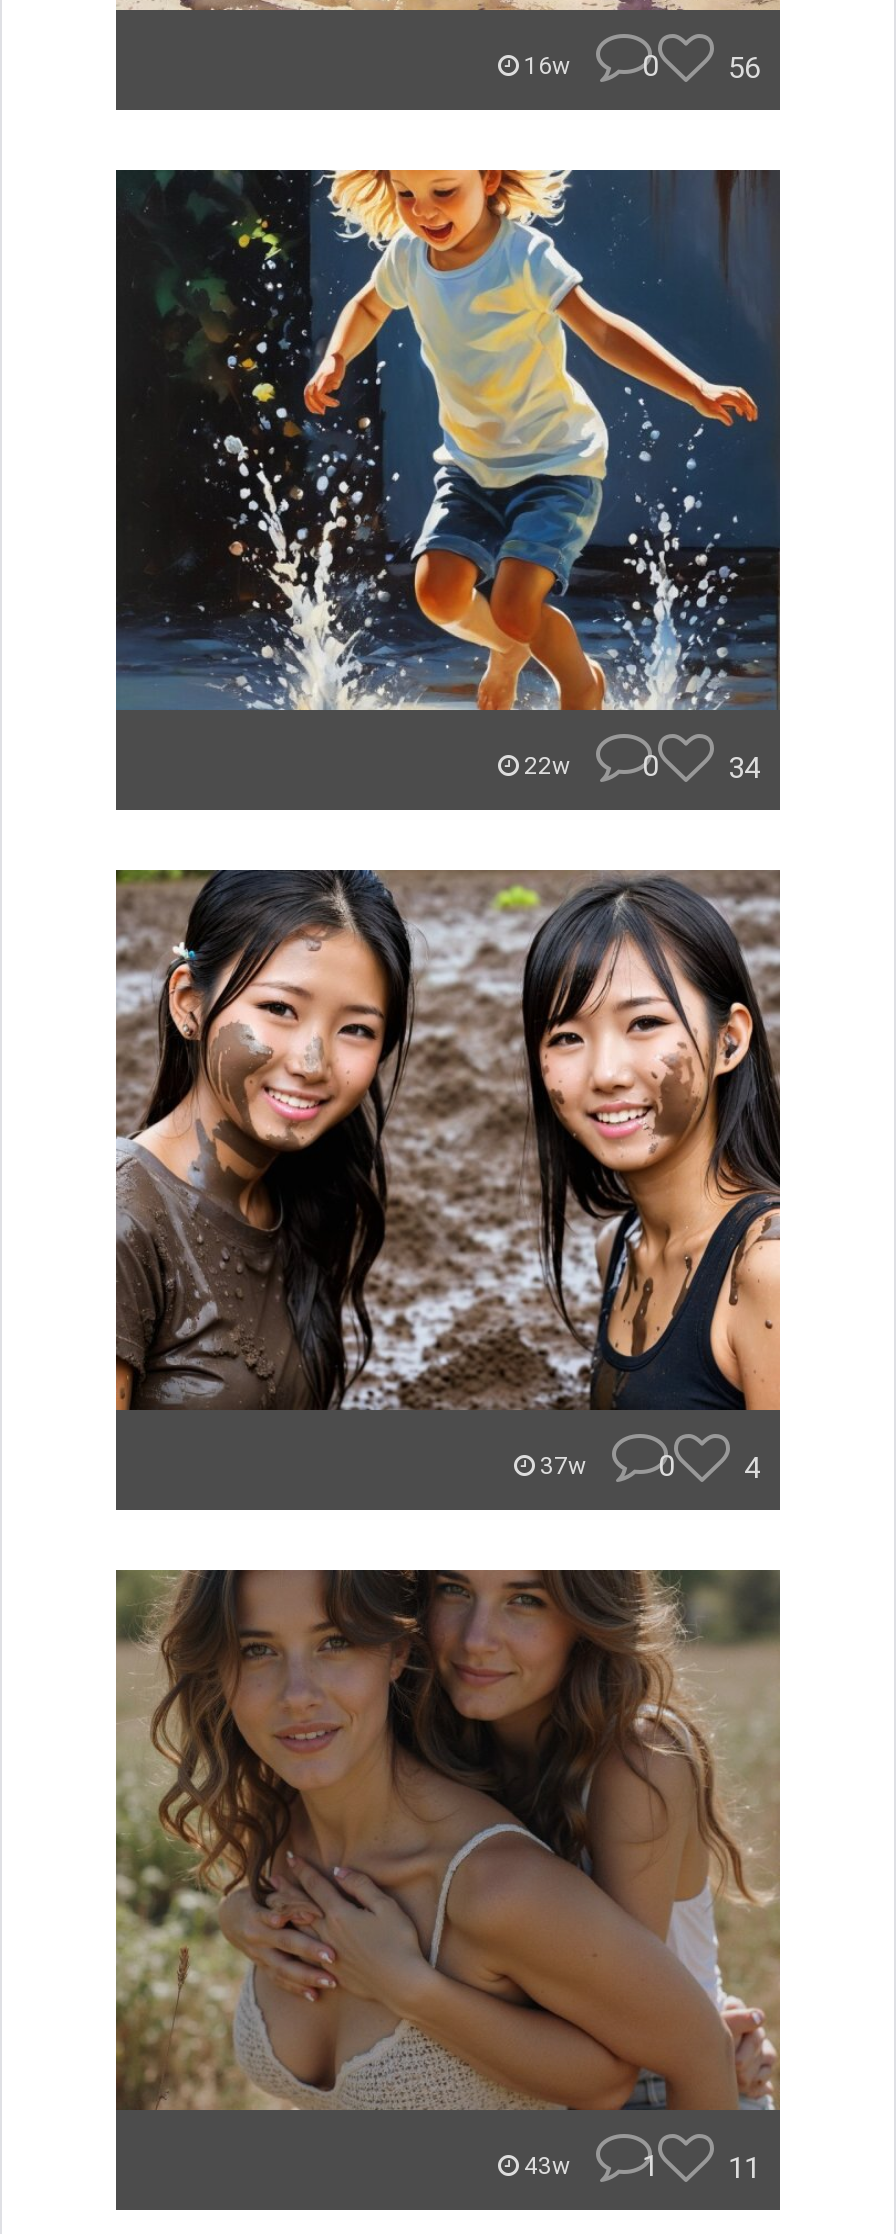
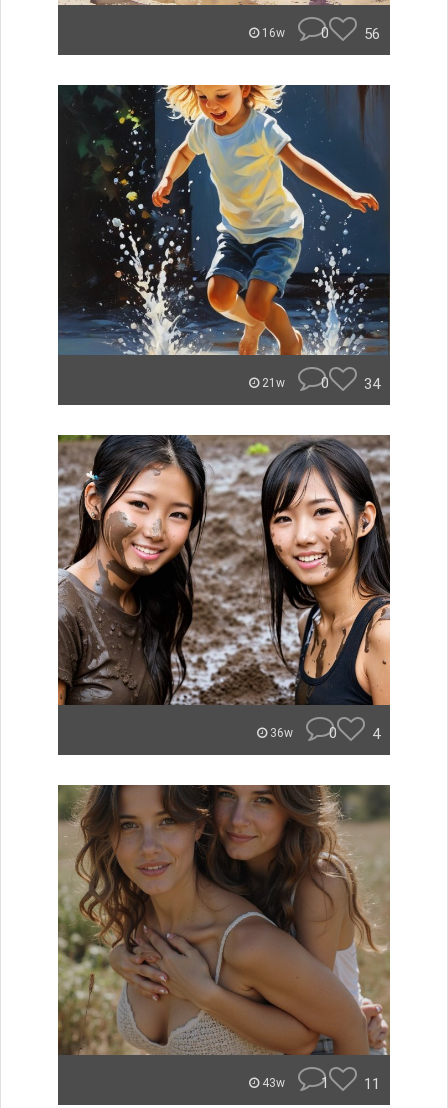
- 22w
+ 21w

- 37w
+ 36w
